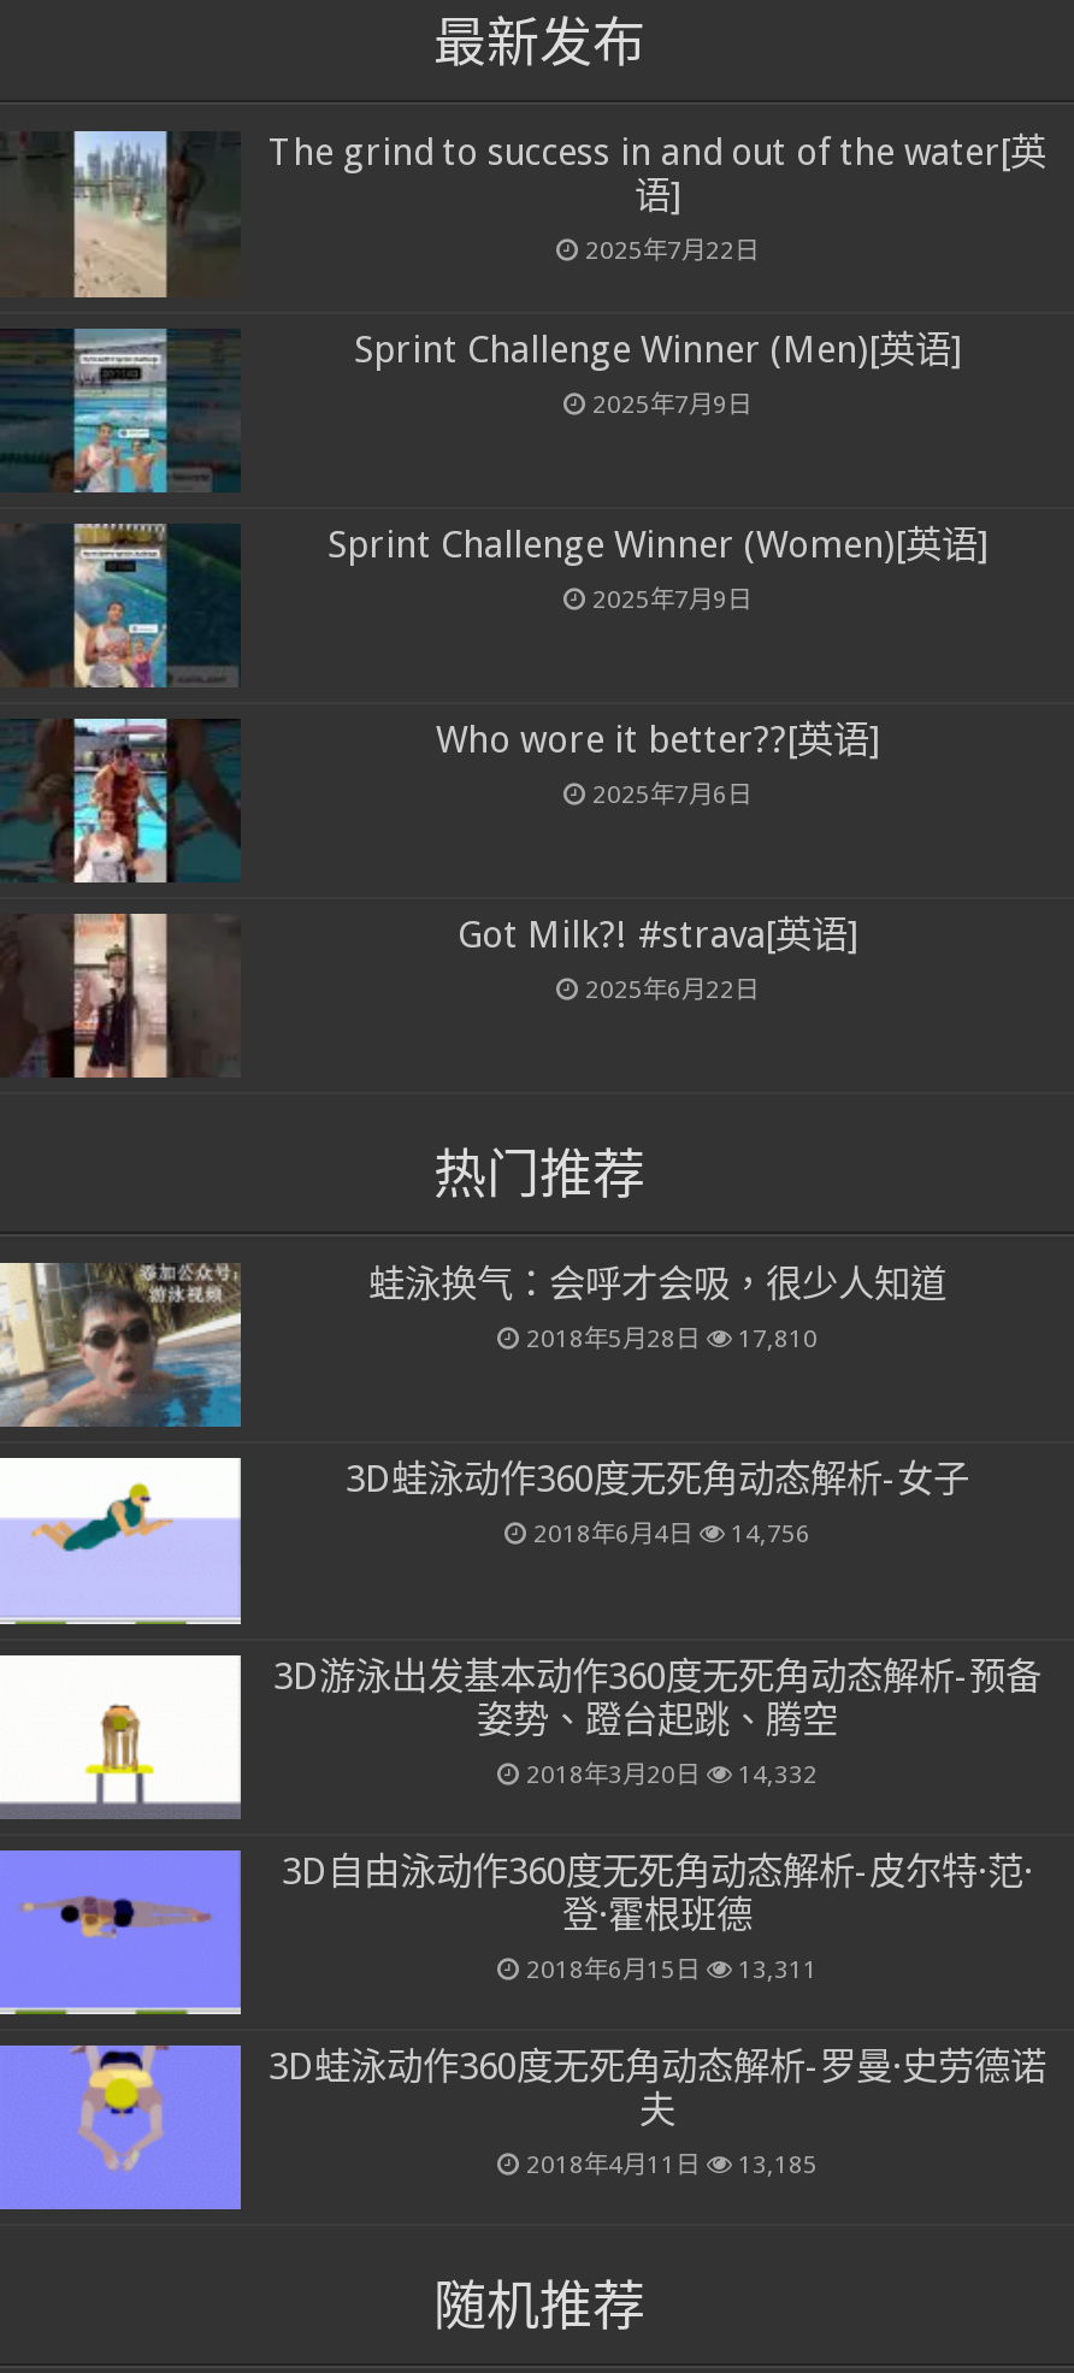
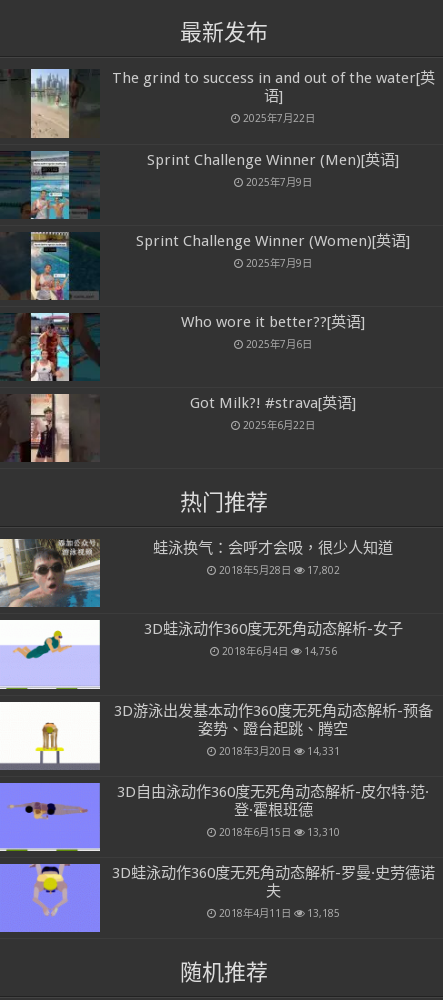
- 2018年5月28日 17,810
+ 2018年5月28日 17,802

- 2018年3月20日 14,332
+ 2018年3月20日 14,331

- 2018年6月15日 13,311
+ 2018年6月15日 13,310
